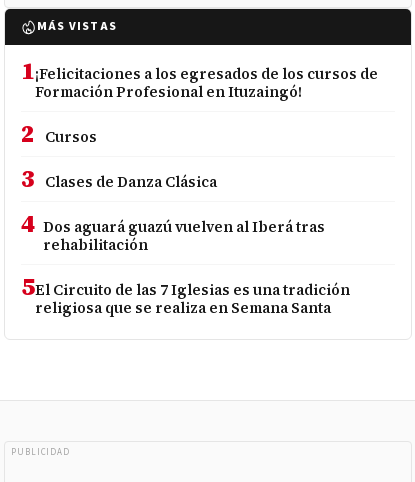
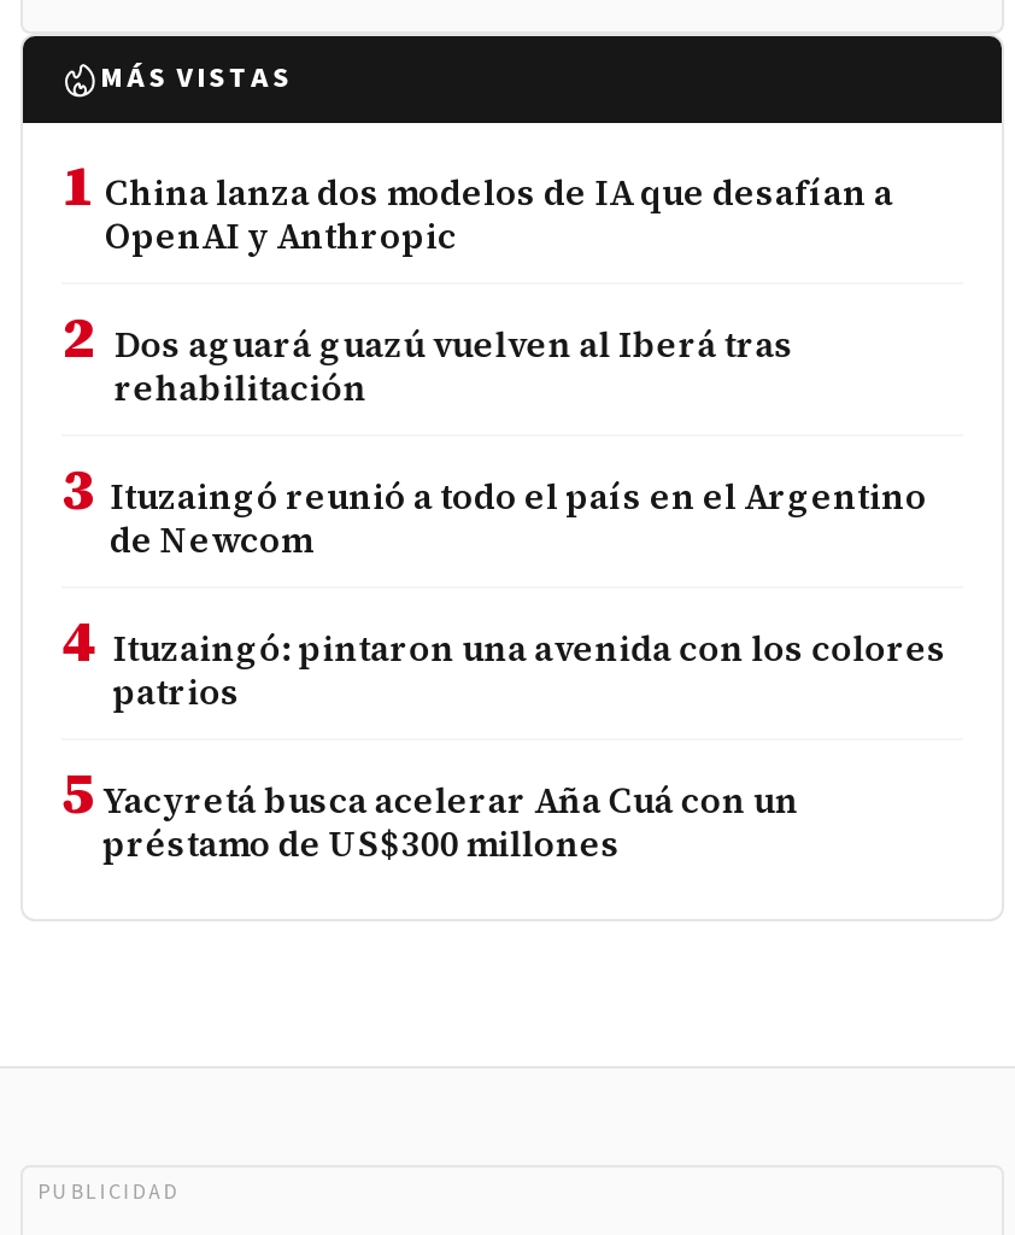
- 1¡Felicitaciones a los egresados de los cursos de
- Formación Profesional en Ituzaingó!
+ 1 China lanza dos modelos de IA que desafían a
+ OpenAI y Anthropic

- 2 Cursos
- 3 Clases de Danza Clásica
- 4 Dos aguará guazú vuelven al Iberá tras
+ 2 Dos aguará guazú vuelven al Iberá tras

moved up: rehabilitación

- 5El Circuito de las 7 Iglesias es una tradición
- religiosa que se realiza en Semana Santa
+ 3 Ituzaingó reunió a todo el país en el Argentino
+ de Newcom
+ 4 Ituzaingó: pintaron una avenida con los colores
+ patrios
+ 5 Yacyretá busca acelerar Aña Cuá con un
+ préstamo de US$300 millones
